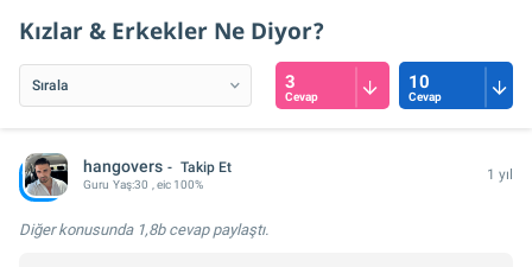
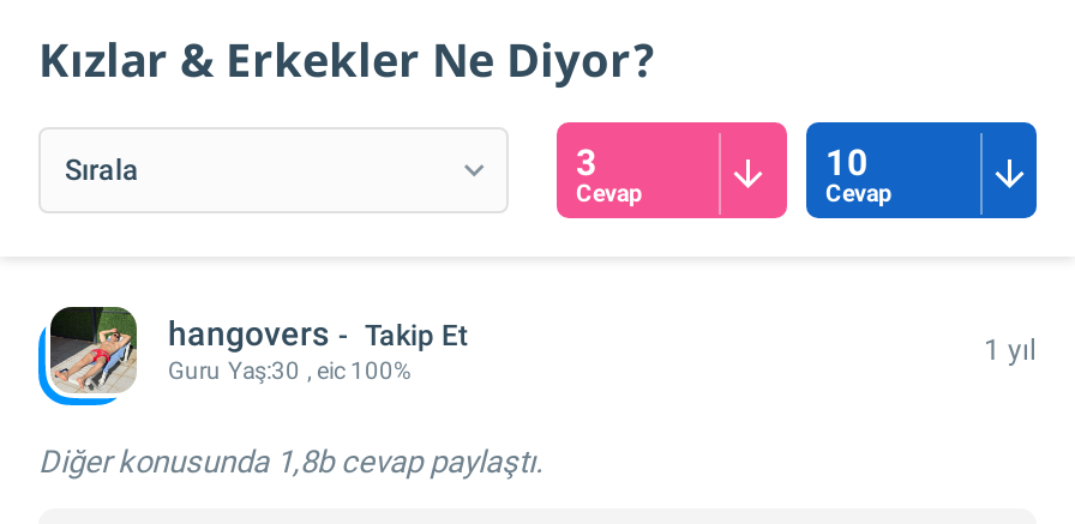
- [image]
+ [image]
